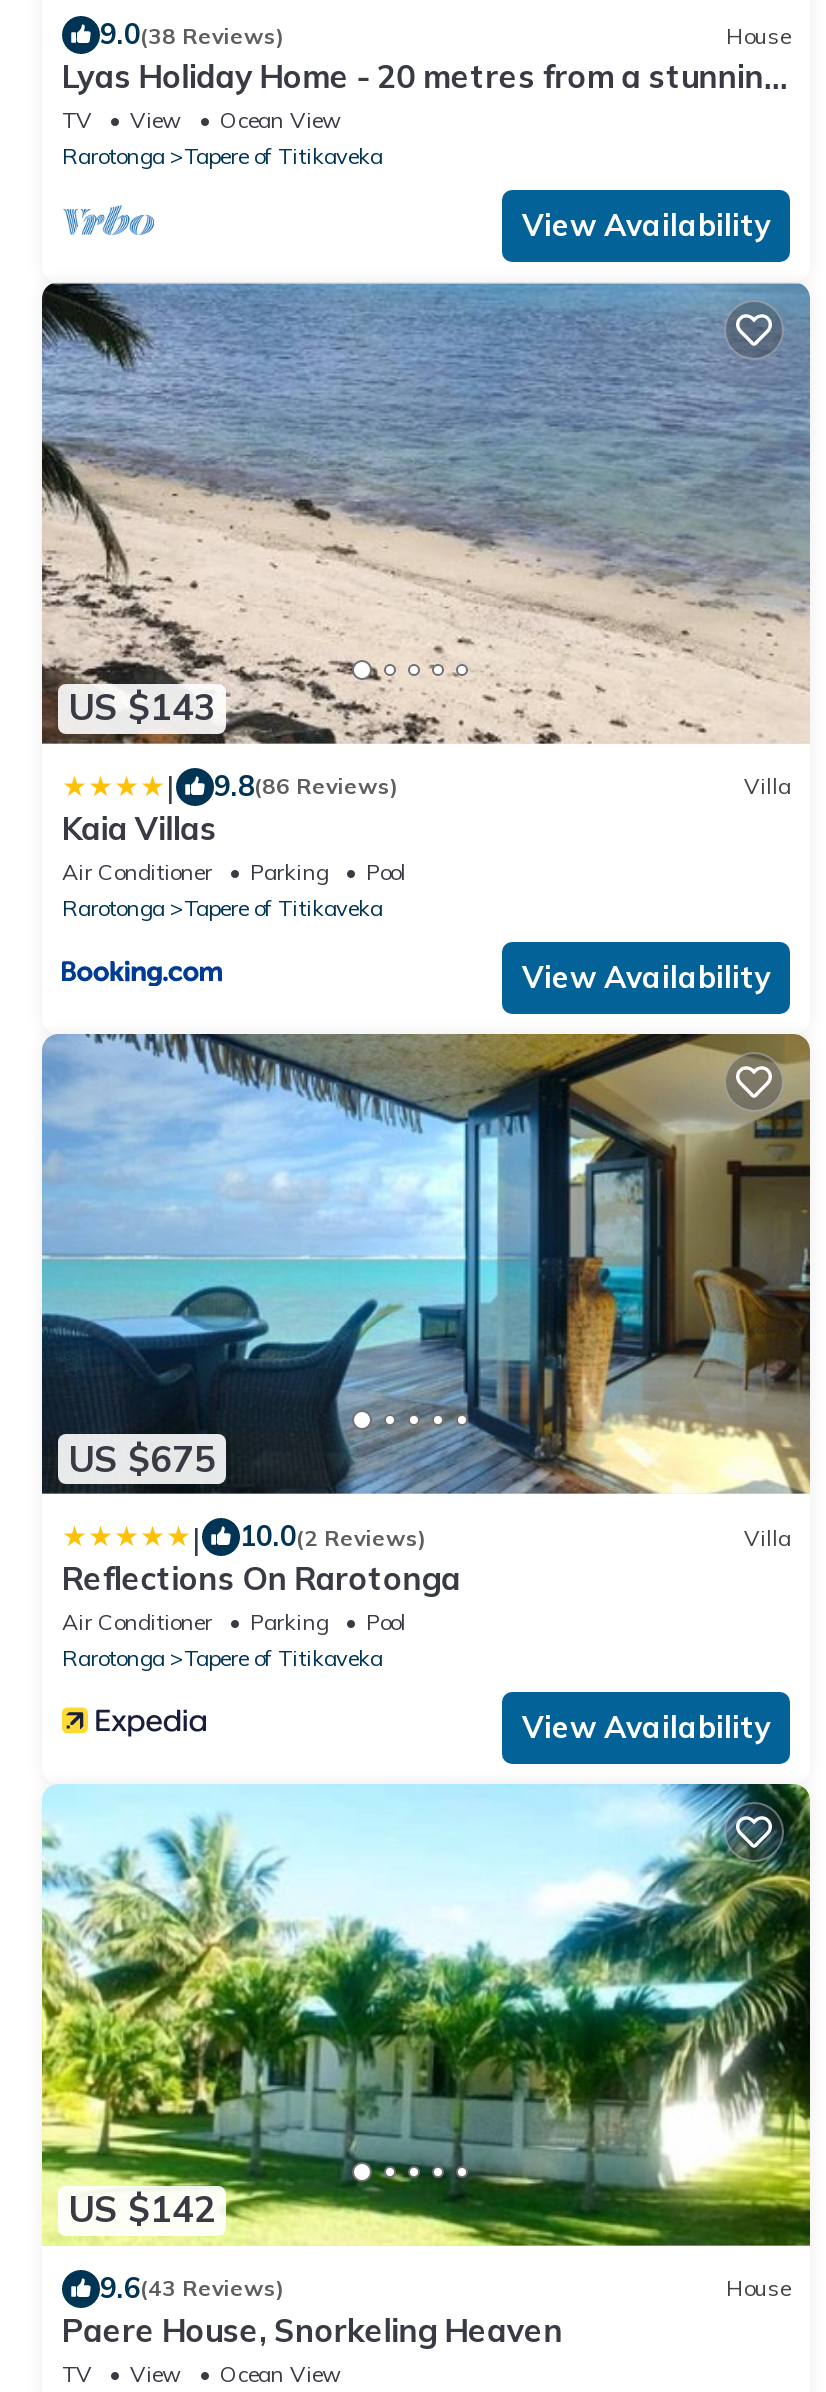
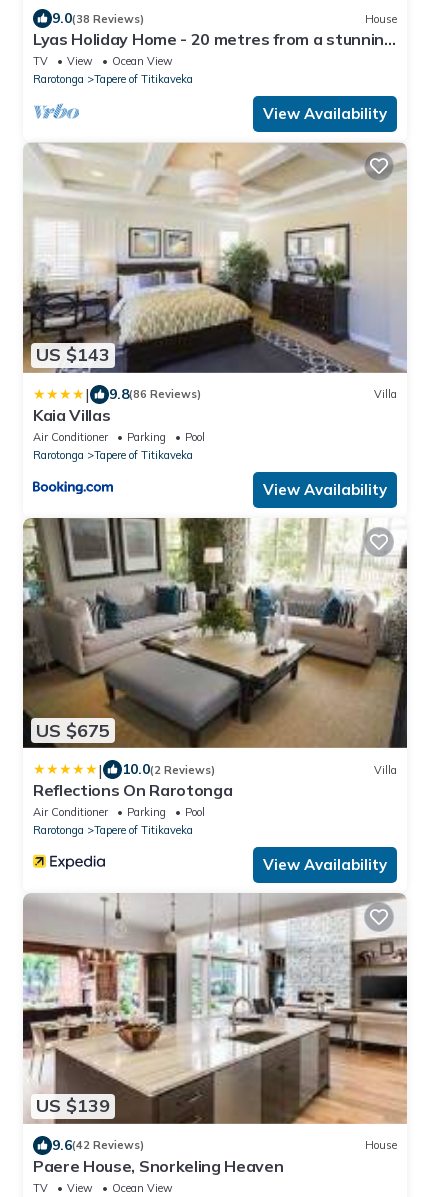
- [image]
+ [image]

- [image]
+ [image]

- [image]
- US $142
+ [image]
+ US $139

- 9.6(43 Reviews)
+ 9.6(42 Reviews)
